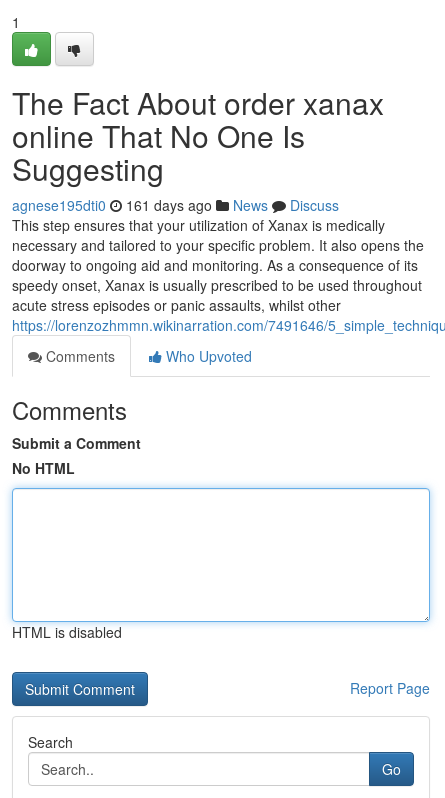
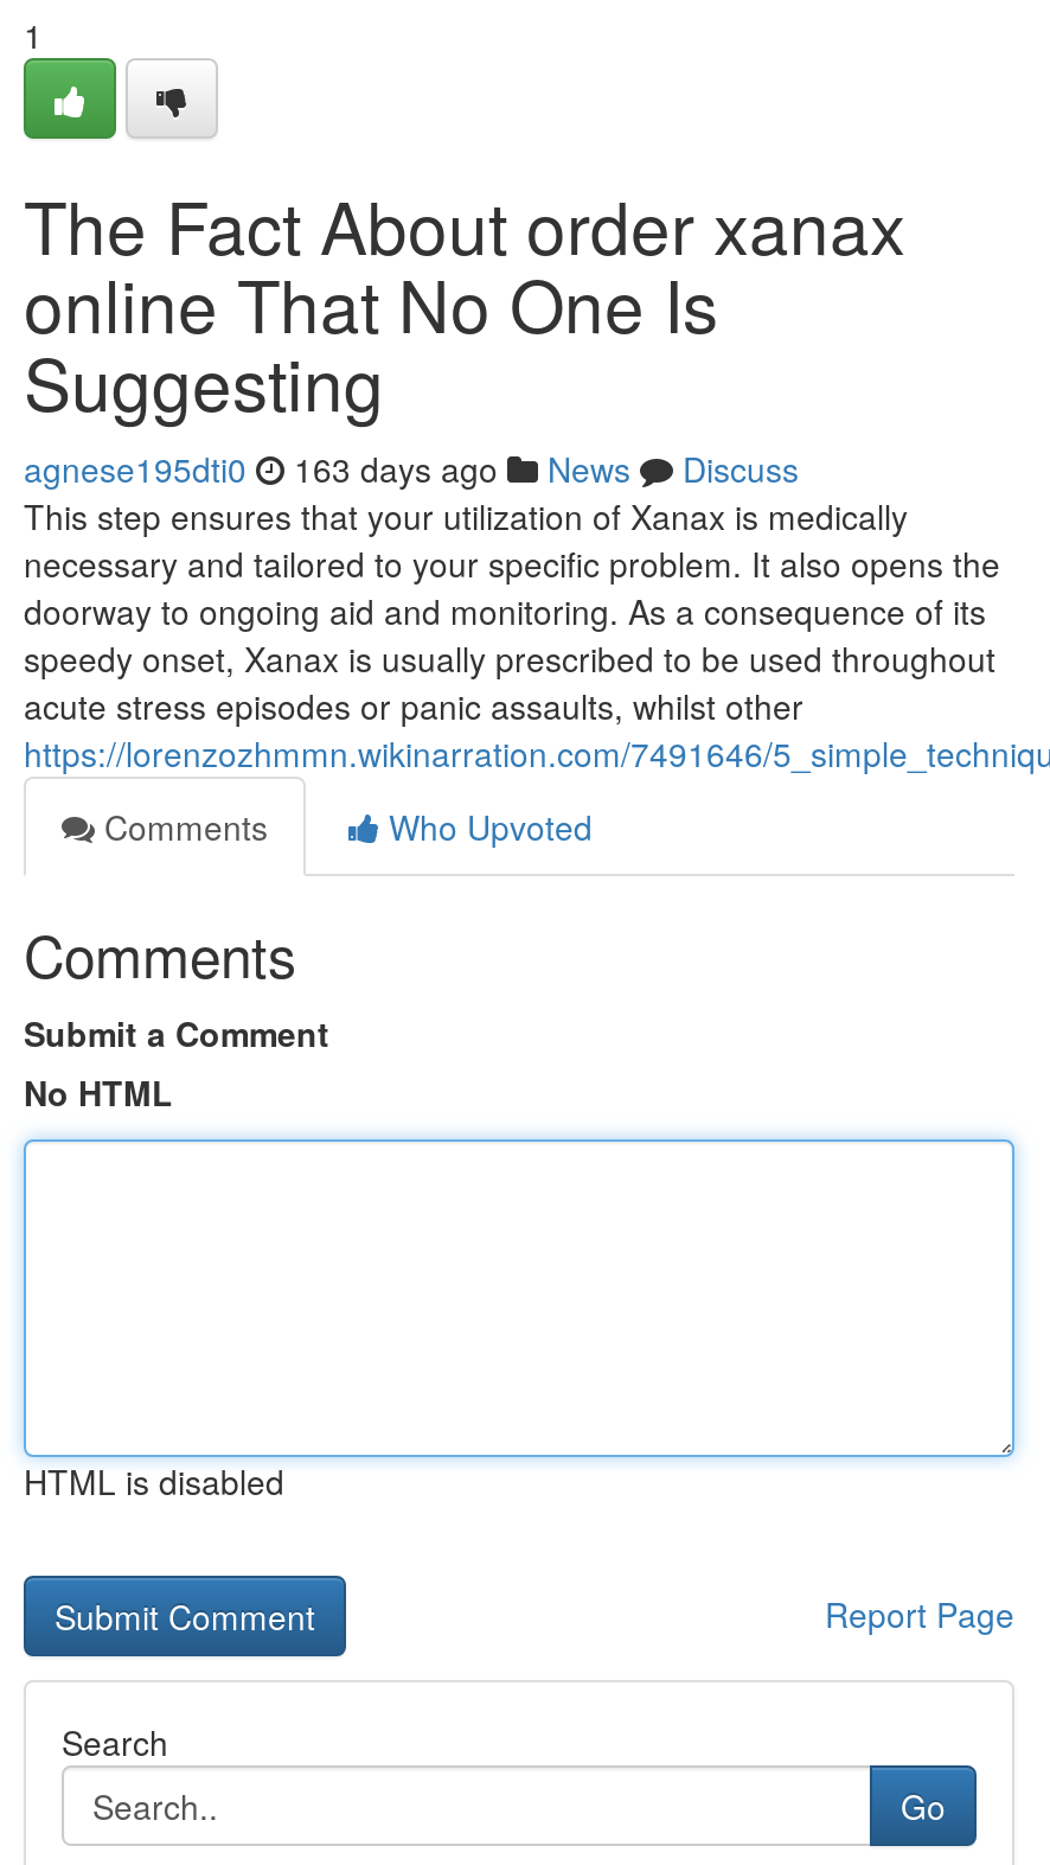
- agnese195dti0 161 days ago News Discuss
+ agnese195dti0 163 days ago News Discuss
